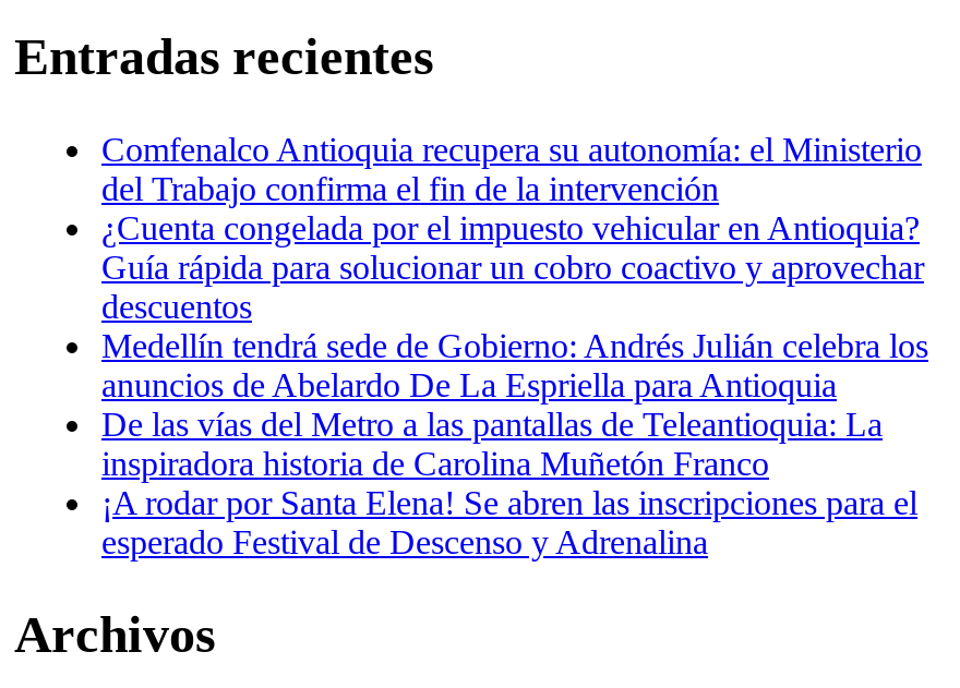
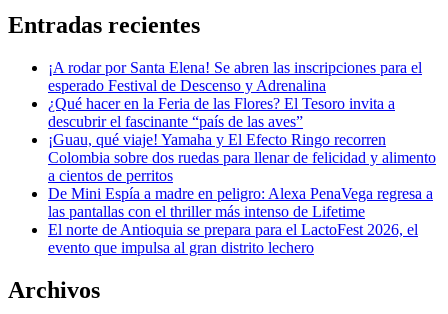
- Comfenalco Antioquia recupera su autonomía: el Ministerio
- del Trabajo confirma el fin de la intervención
- ¿Cuenta congelada por el impuesto vehicular en Antioquia?
- Guía rápida para solucionar un cobro coactivo y aprovechar
- descuentos
- Medellín tendrá sede de Gobierno: Andrés Julián celebra los
- anuncios de Abelardo De La Espriella para Antioquia
- De las vías del Metro a las pantallas de Teleantioquia: La
- inspiradora historia de Carolina Muñetón Franco

moved up: ¡A rodar por Santa Elena! Se abren las inscripciones para el | esperado Festival de Descenso y Adrenalina

+ ¿Qué hacer en la Feria de las Flores? El Tesoro invita a
+ descubrir el fascinante “país de las aves”
+ ¡Guau, qué viaje! Yamaha y El Efecto Ringo recorren
+ Colombia sobre dos ruedas para llenar de felicidad y alimento
+ a cientos de perritos
+ De Mini Espía a madre en peligro: Alexa PenaVega regresa a
+ las pantallas con el thriller más intenso de Lifetime
+ El norte de Antioquia se prepara para el LactoFest 2026, el
+ evento que impulsa al gran distrito lechero
